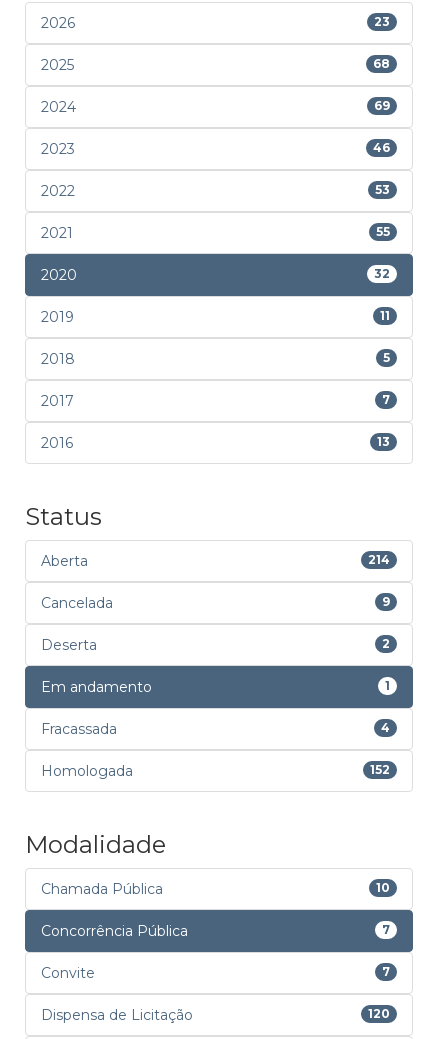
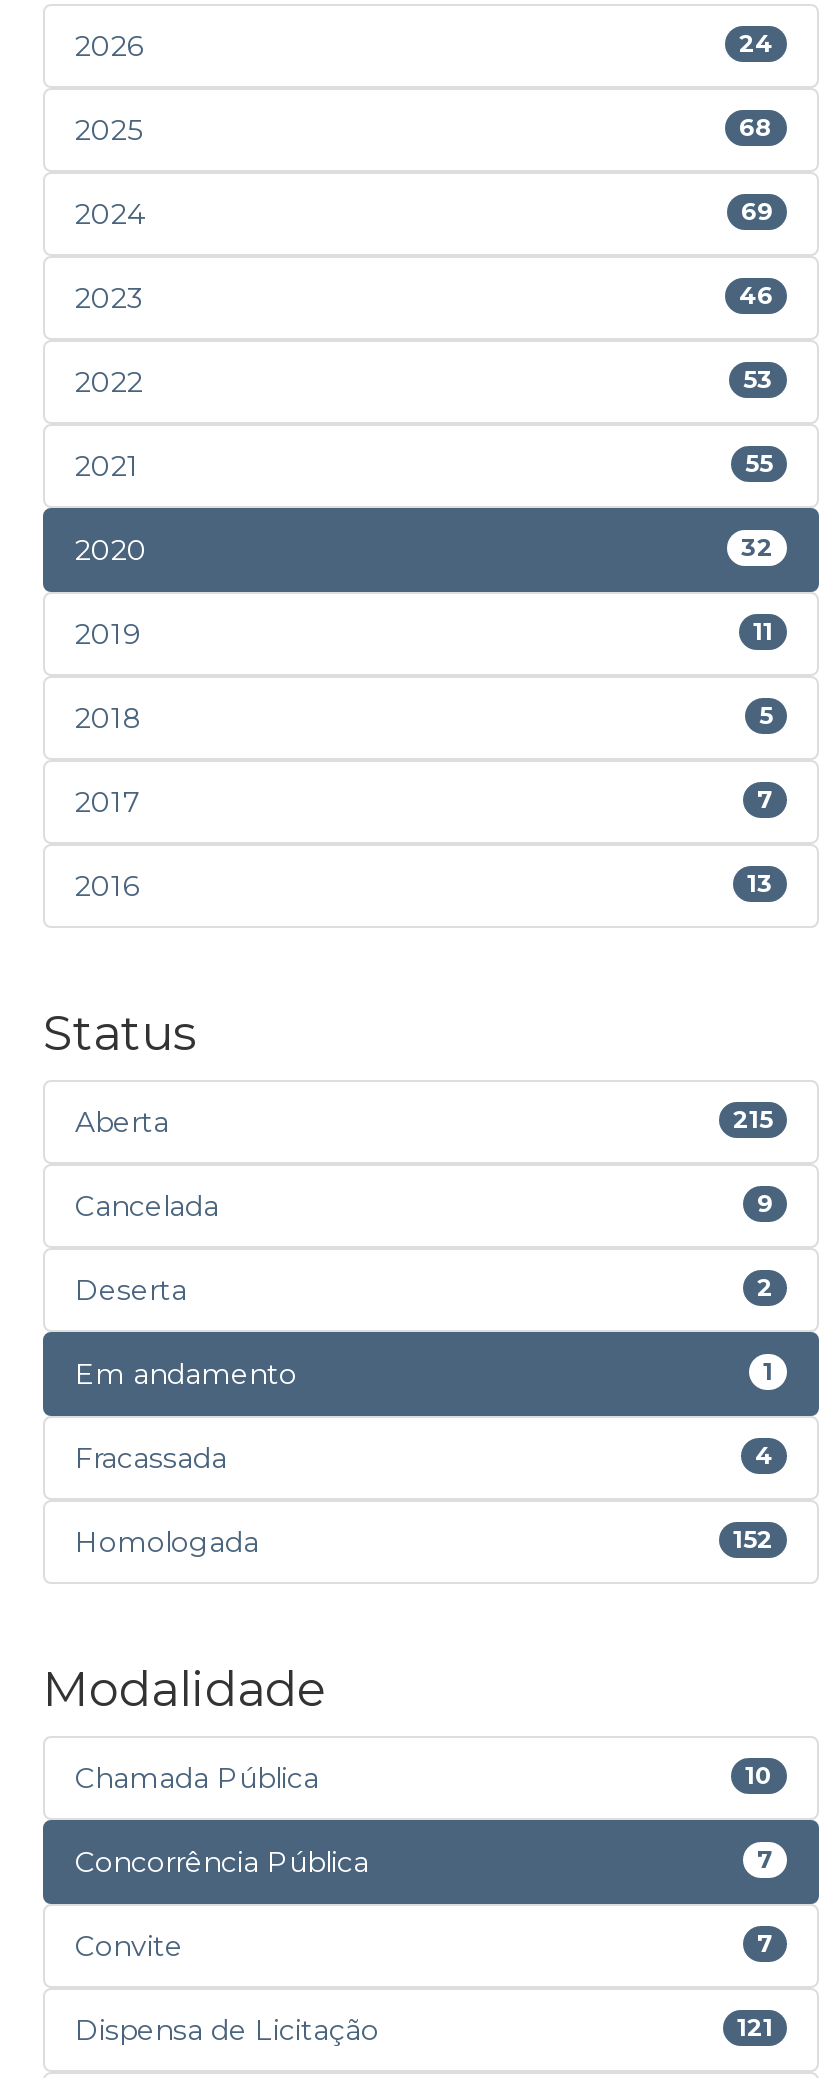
- 23
+ 24

- 214
+ 215

- 120
+ 121
